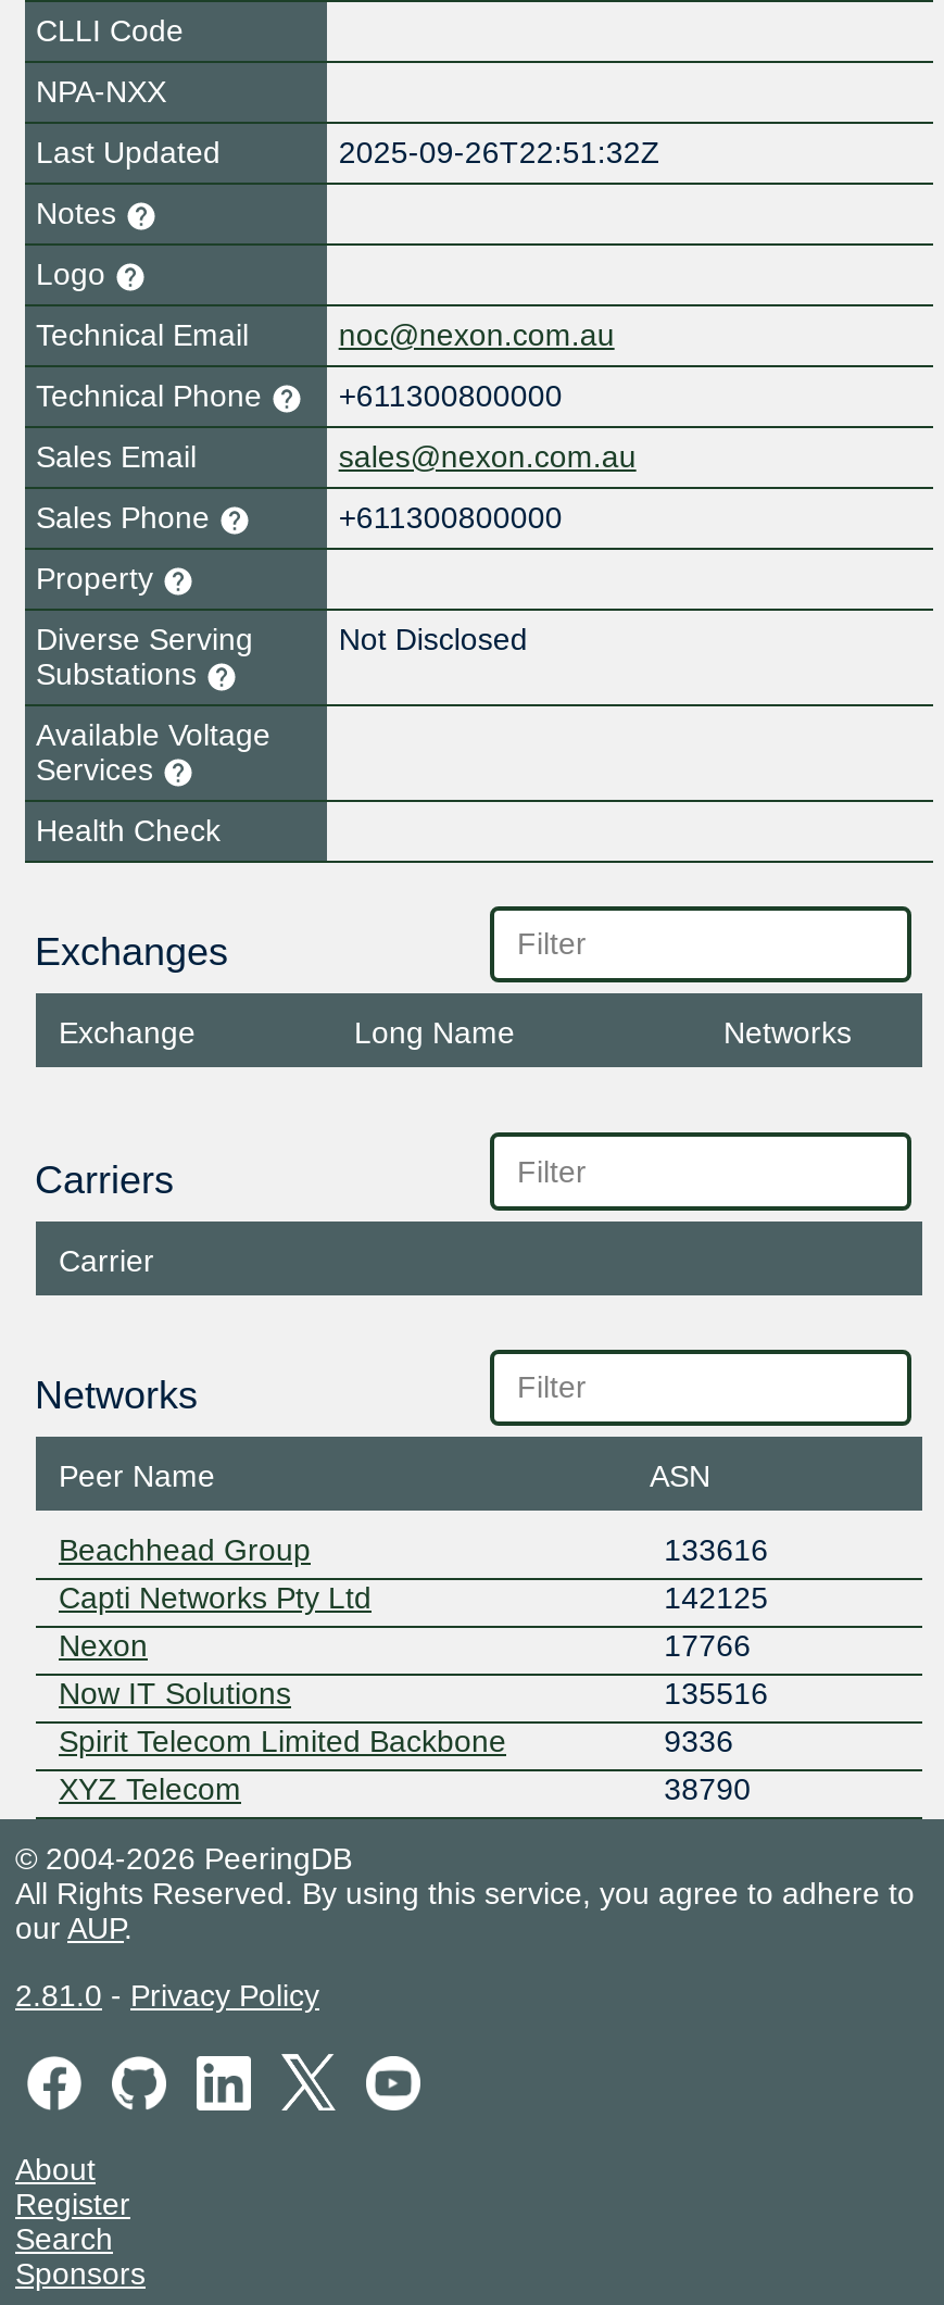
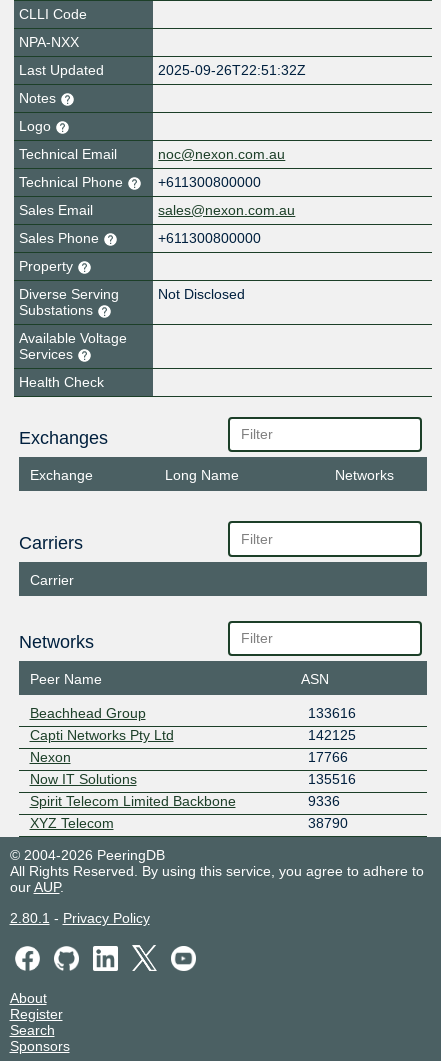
- 2.81.0 - Privacy Policy
+ 2.80.1 - Privacy Policy
